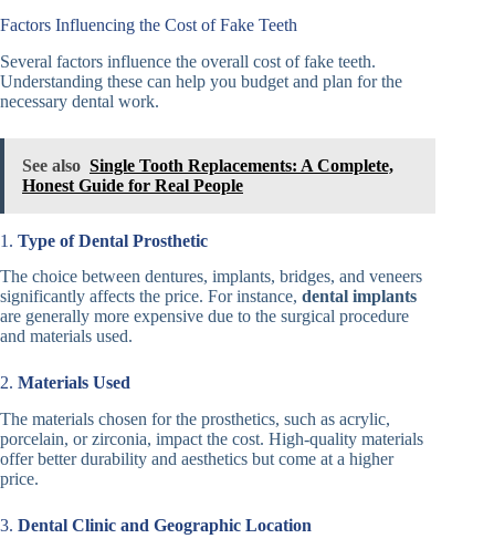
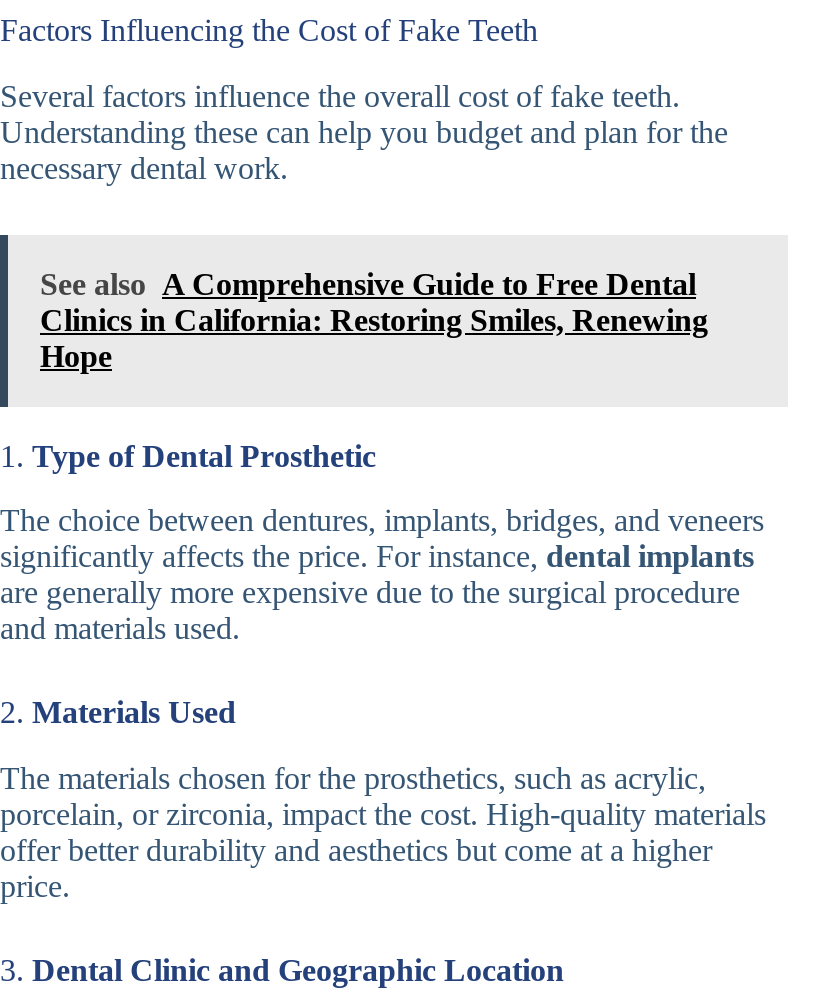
- See also Single Tooth Replacements: A Complete,
- Honest Guide for Real People
+ See also A Comprehensive Guide to Free Dental
+ Clinics in California: Restoring Smiles, Renewing
+ Hope
